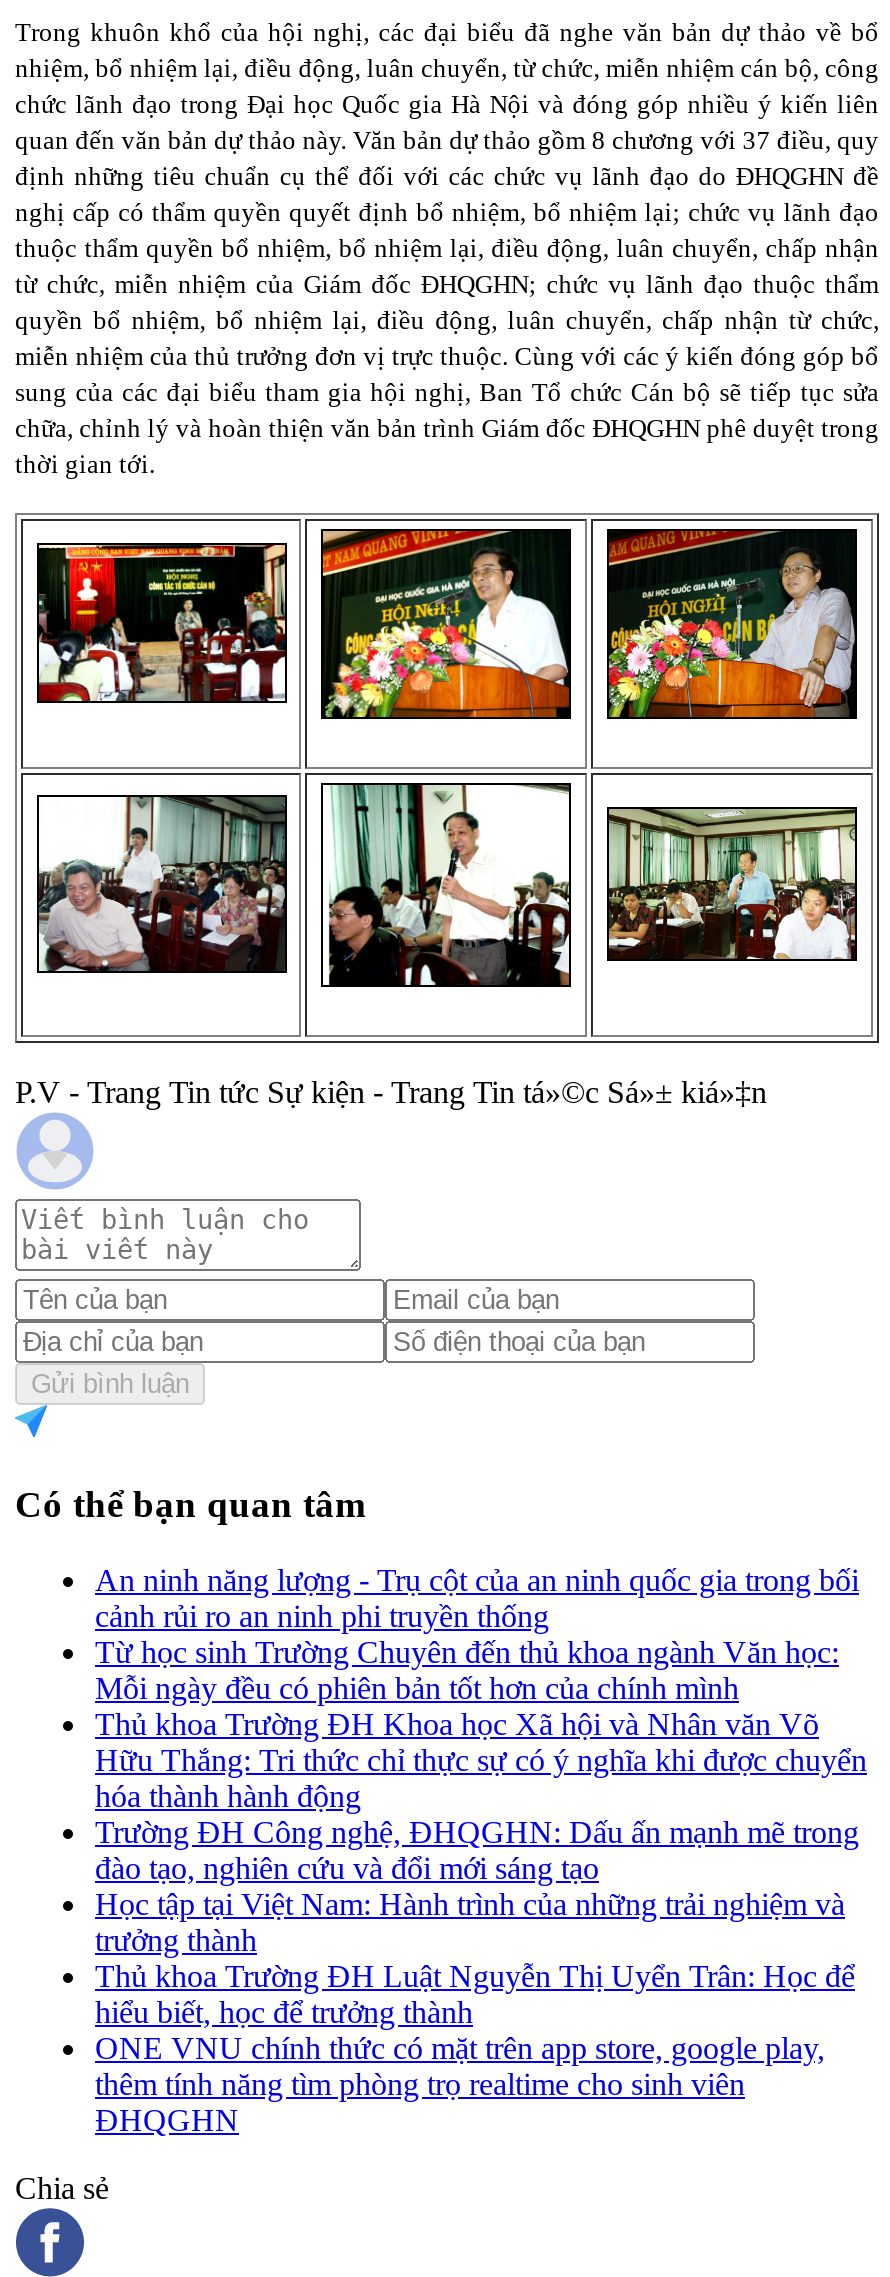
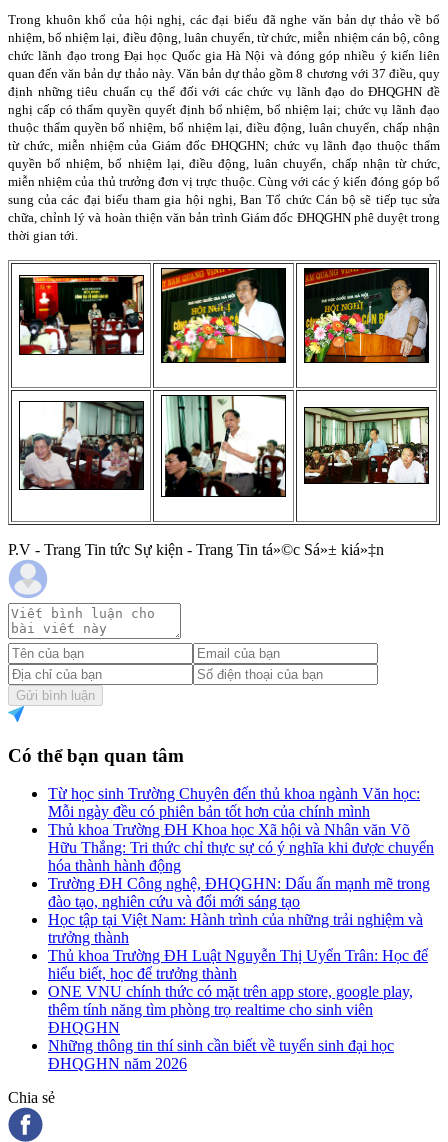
- An ninh năng lượng - Trụ cột của an ninh quốc gia trong bối
- cảnh rủi ro an ninh phi truyền thống

moved up: Từ học sinh Trường Chuyên đến thủ khoa ngành Văn học: | Mỗi ngày đều có phiên bản tốt hơn của chính mình | Thủ khoa Trường ĐH Khoa học Xã hội và Nhân văn Võ | ... | thêm tính năng tìm phòng trọ realtime cho sinh viên | ĐHQGHN

+ Những thông tin thí sinh cần biết về tuyển sinh đại học
+ ĐHQGHN năm 2026
